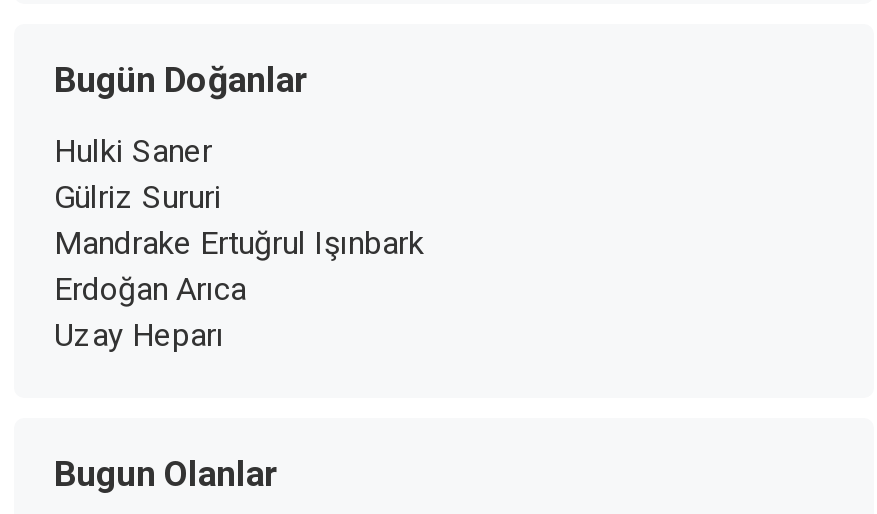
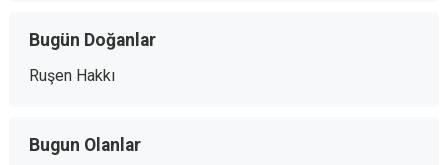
- Hulki Saner
- Gülriz Sururi
- Mandrake Ertuğrul Işınbark
- Erdoğan Arıca
- Uzay Heparı
+ Ruşen Hakkı
